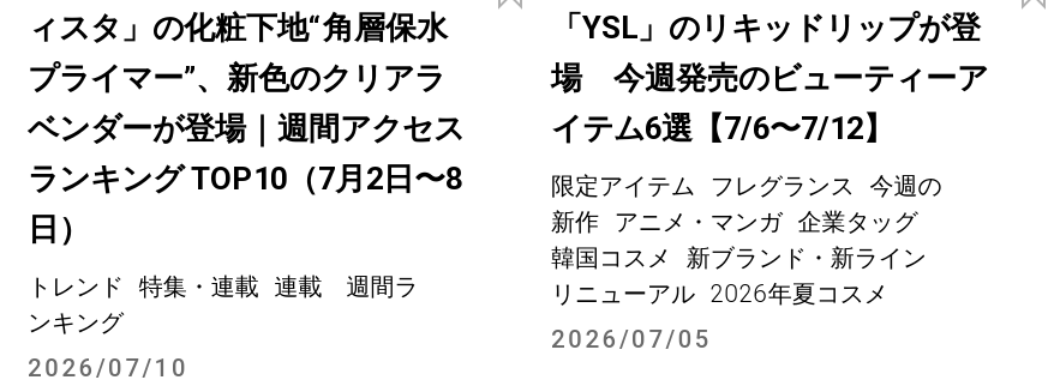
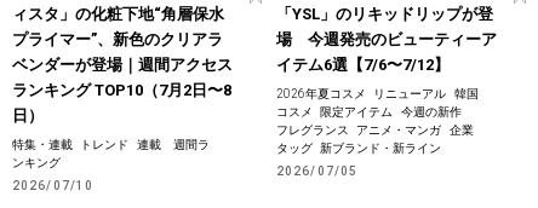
- 限定アイテム フレグランス 今週の
- 新作 アニメ・マンガ 企業タッグ
- 韓国コスメ 新ブランド・新ライン
- リニューアル 2026年夏コスメ
+ 2026年夏コスメ リニューアル 韓国
+ コスメ 限定アイテム 今週の新作
+ フレグランス アニメ・マンガ 企業
+ タッグ 新ブランド・新ライン

- トレンド 特集・連載 連載 週間ラ
+ 特集・連載 トレンド 連載 週間ラ
